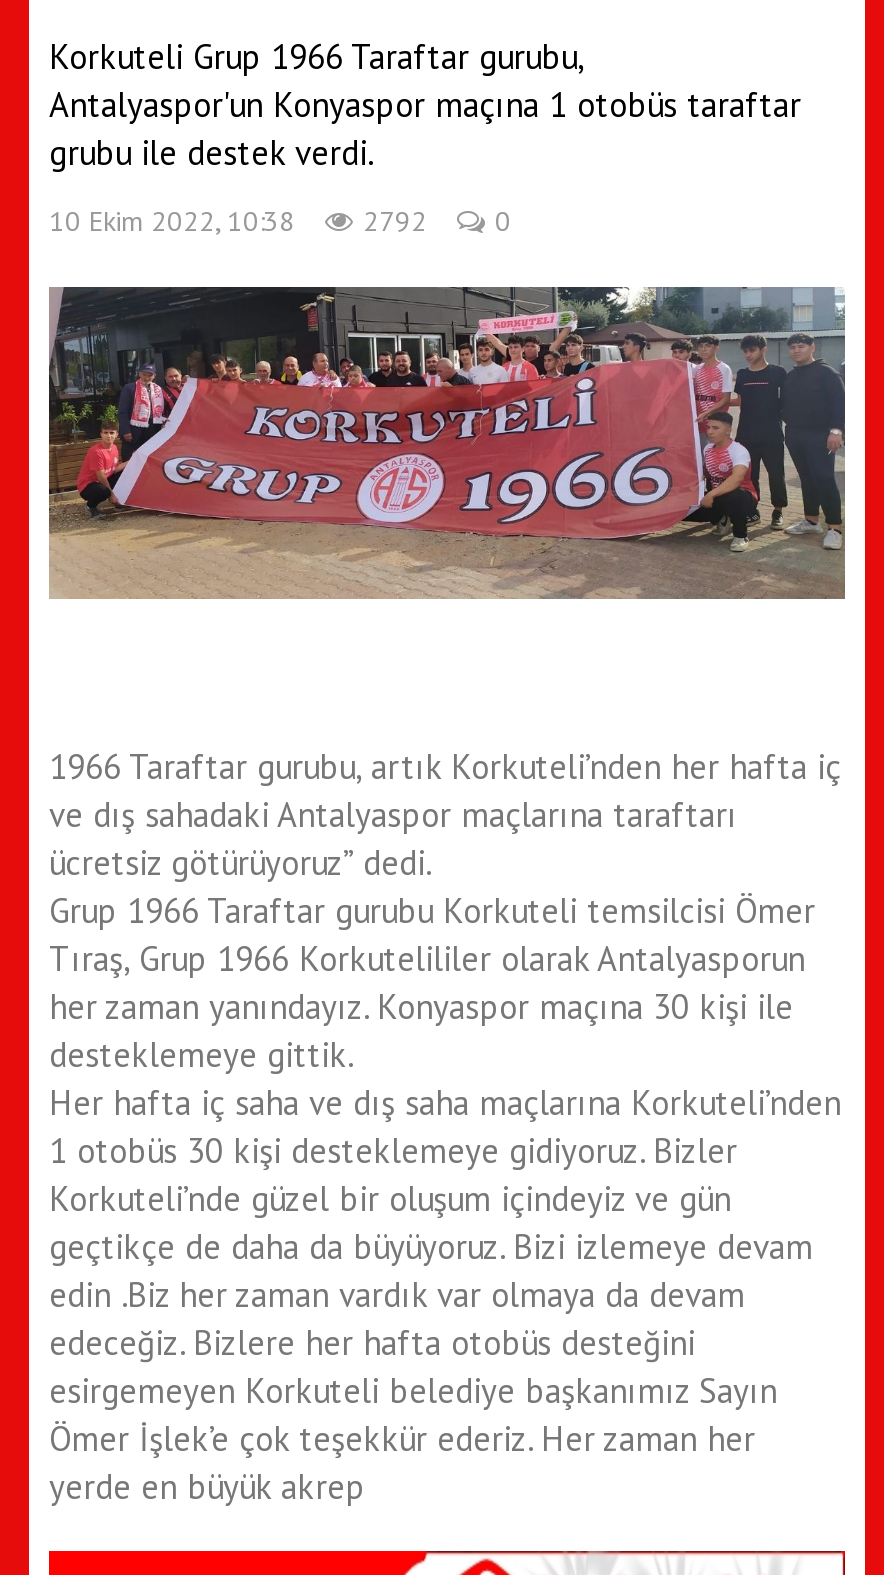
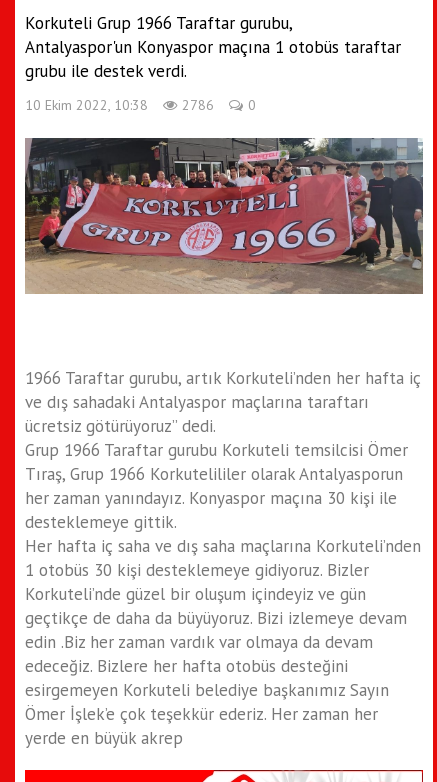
- 10 Ekim 2022, 10:38 2792 0
+ 10 Ekim 2022, 10:38 2786 0
